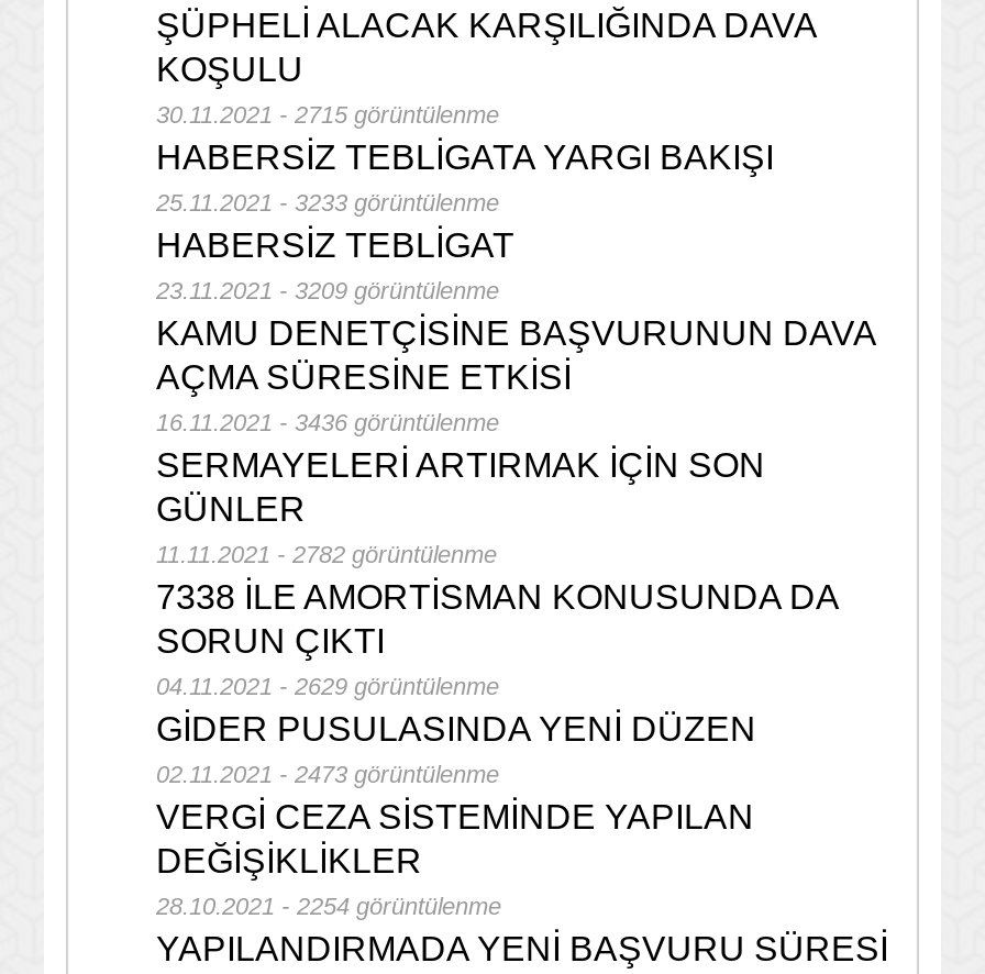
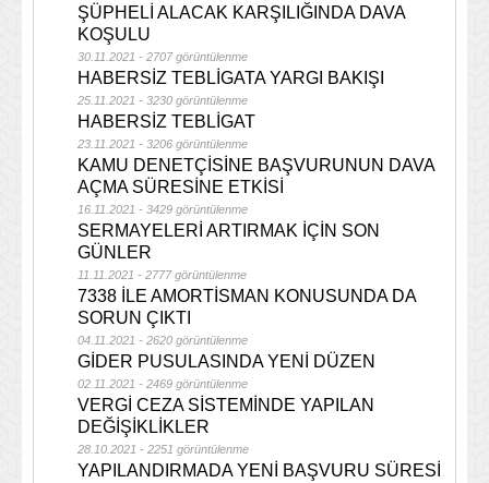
- 30.11.2021 - 2715 görüntülenme
+ 30.11.2021 - 2707 görüntülenme

- 25.11.2021 - 3233 görüntülenme
+ 25.11.2021 - 3230 görüntülenme

- 23.11.2021 - 3209 görüntülenme
+ 23.11.2021 - 3206 görüntülenme

- 16.11.2021 - 3436 görüntülenme
+ 16.11.2021 - 3429 görüntülenme

- 11.11.2021 - 2782 görüntülenme
+ 11.11.2021 - 2777 görüntülenme

- 04.11.2021 - 2629 görüntülenme
+ 04.11.2021 - 2620 görüntülenme

- 02.11.2021 - 2473 görüntülenme
+ 02.11.2021 - 2469 görüntülenme

- 28.10.2021 - 2254 görüntülenme
+ 28.10.2021 - 2251 görüntülenme
